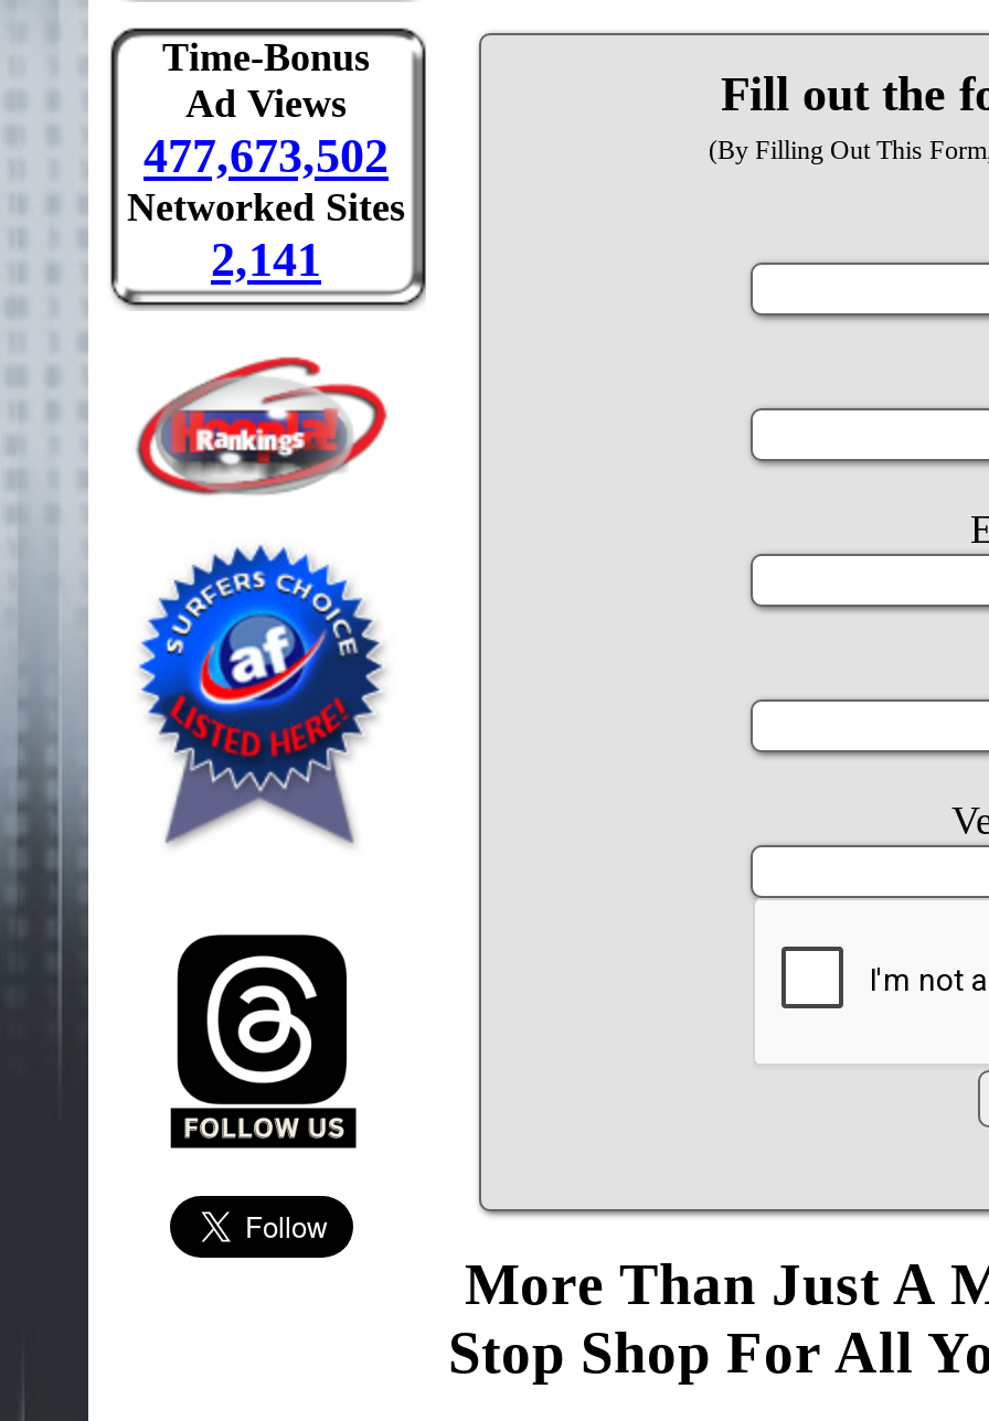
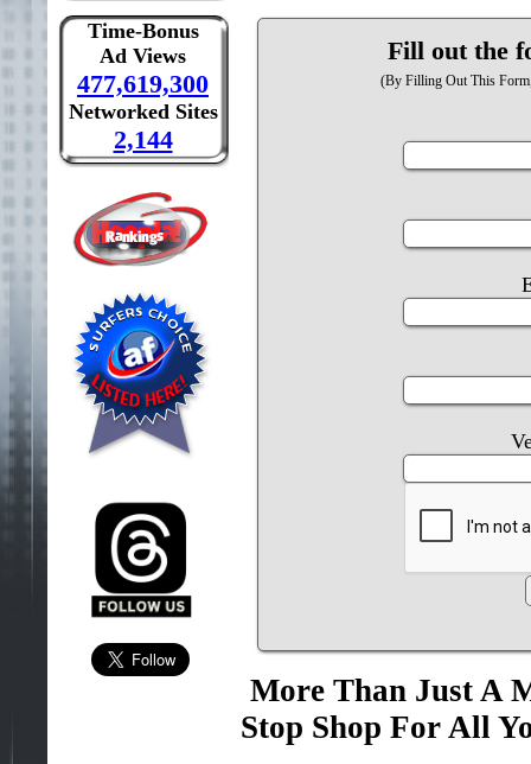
- 477,673,502
+ 477,619,300

- 2,141
+ 2,144
